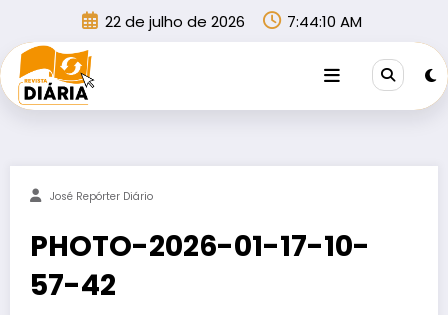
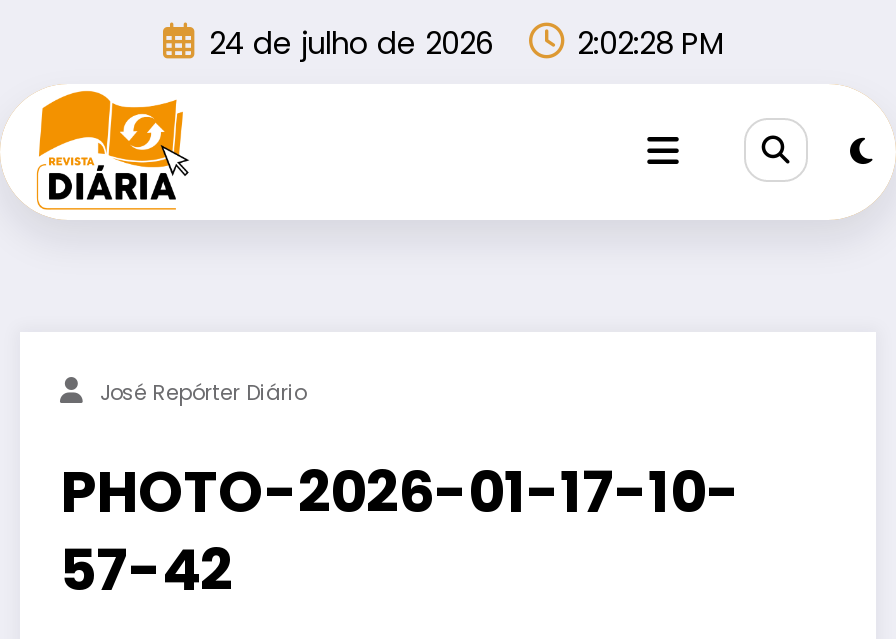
- 22 de julho de 2026
- 7:44:10 AM
+ 24 de julho de 2026
+ 2:02:28 PM
